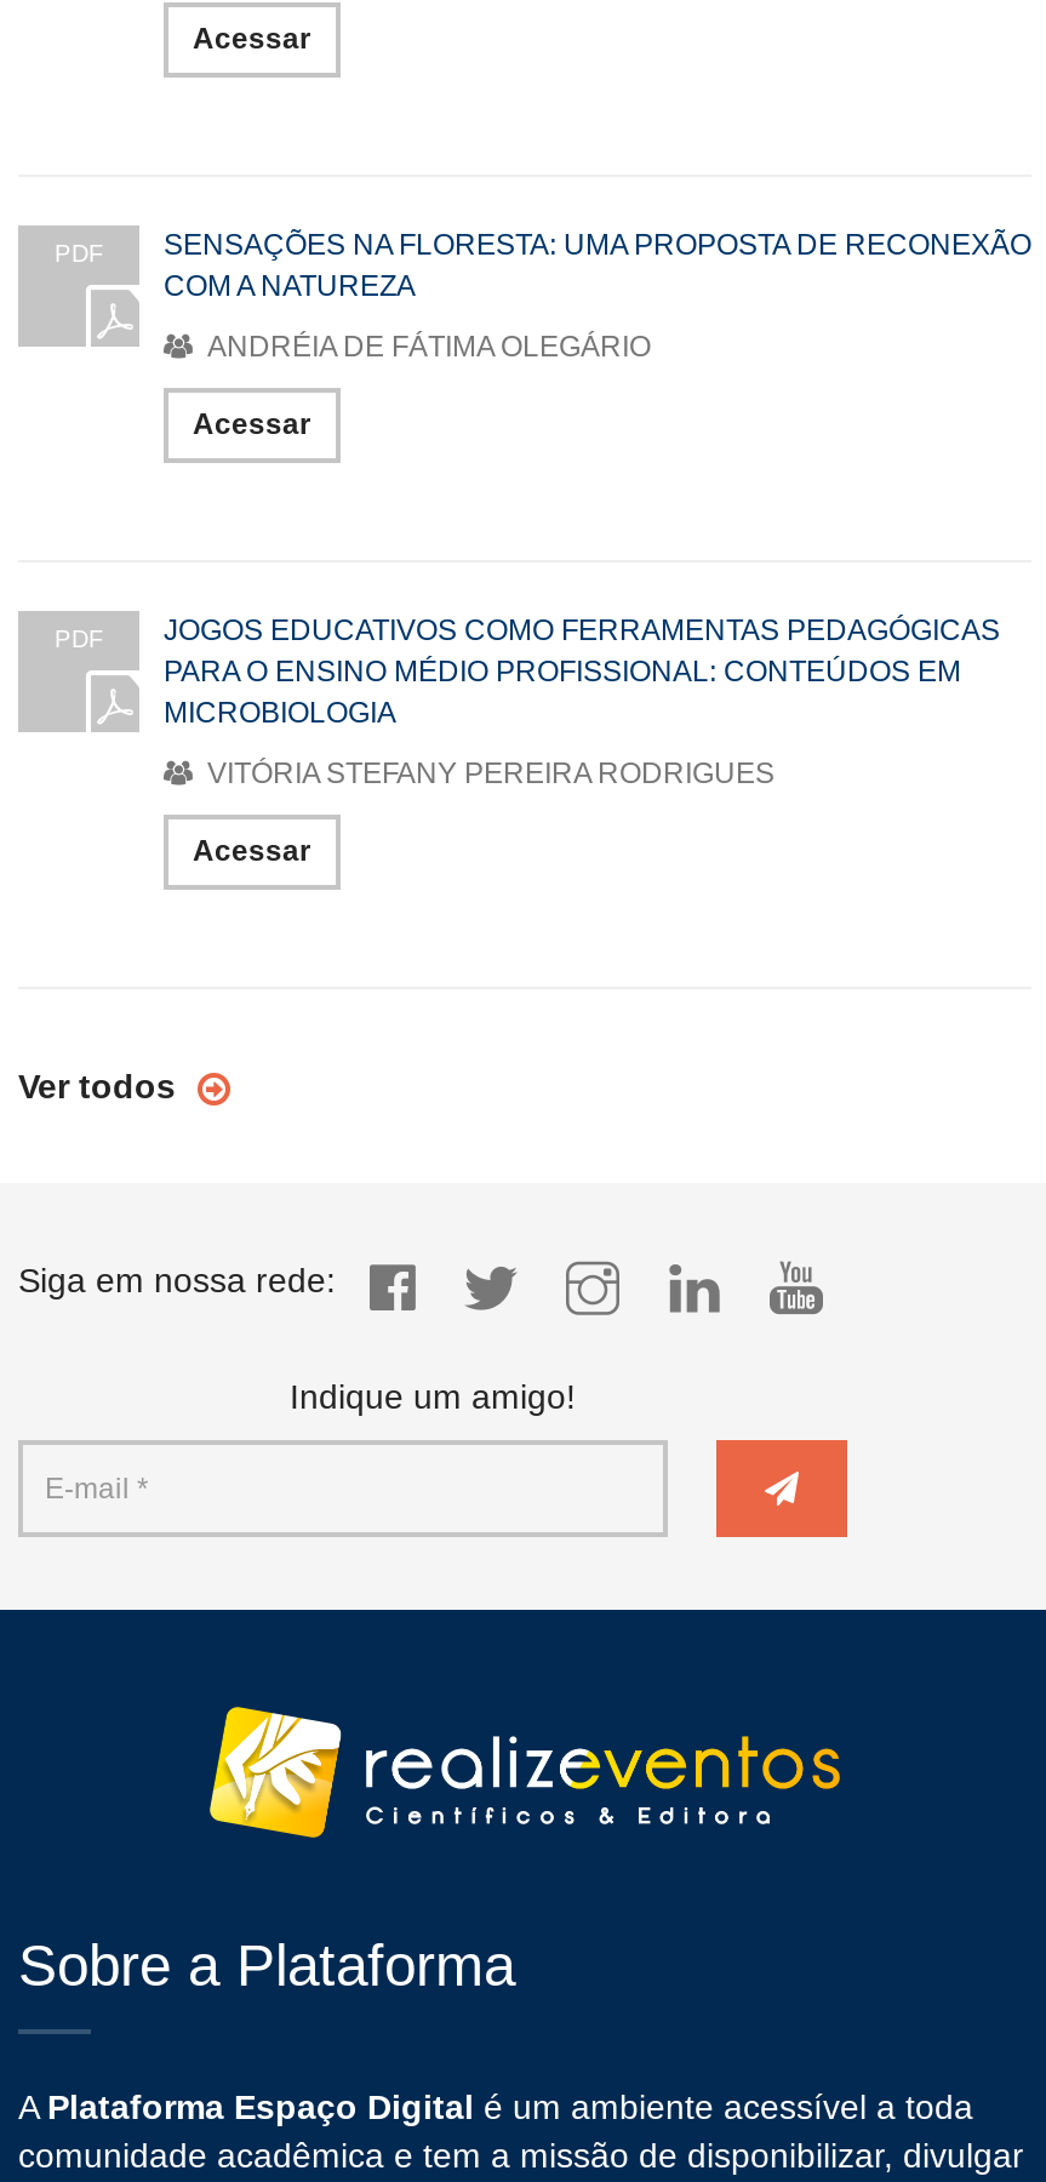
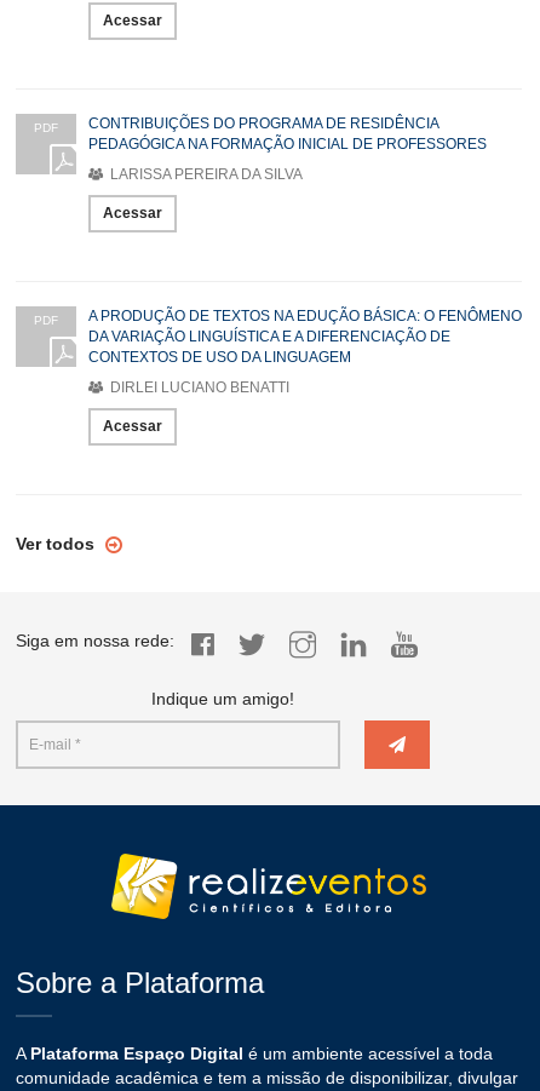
- SENSAÇÕES NA FLORESTA: UMA PROPOSTA DE RECONEXÃO
- COM A NATUREZA
+ CONTRIBUIÇÕES DO PROGRAMA DE RESIDÊNCIA
+ PEDAGÓGICA NA FORMAÇÃO INICIAL DE PROFESSORES

- ANDRÉIA DE FÁTIMA OLEGÁRIO
+ LARISSA PEREIRA DA SILVA

- JOGOS EDUCATIVOS COMO FERRAMENTAS PEDAGÓGICAS
- PARA O ENSINO MÉDIO PROFISSIONAL: CONTEÚDOS EM
- MICROBIOLOGIA
+ A PRODUÇÃO DE TEXTOS NA EDUÇÃO BÁSICA: O FENÔMENO
+ DA VARIAÇÃO LINGUÍSTICA E A DIFERENCIAÇÃO DE
+ CONTEXTOS DE USO DA LINGUAGEM

- VITÓRIA STEFANY PEREIRA RODRIGUES
+ DIRLEI LUCIANO BENATTI
